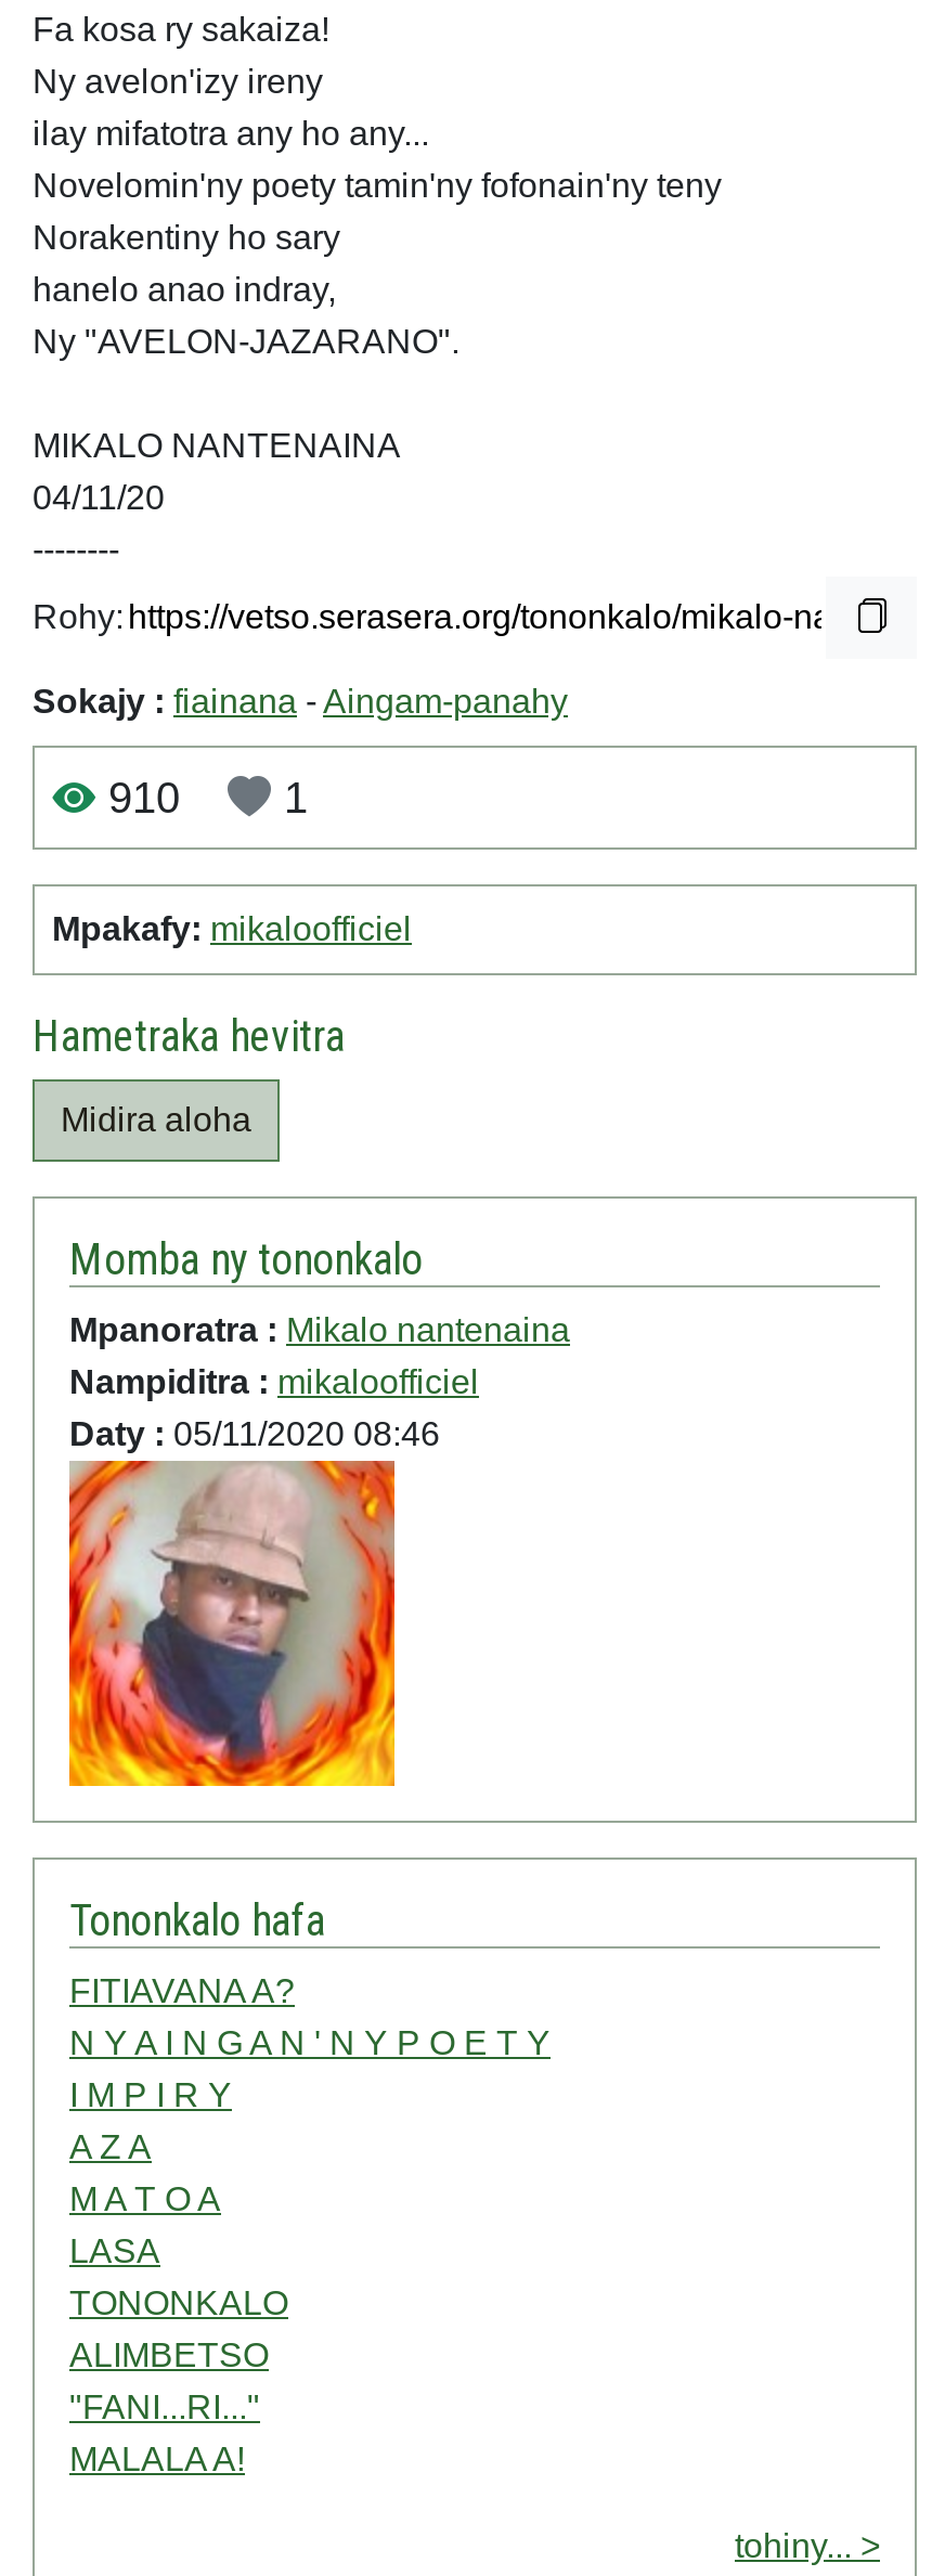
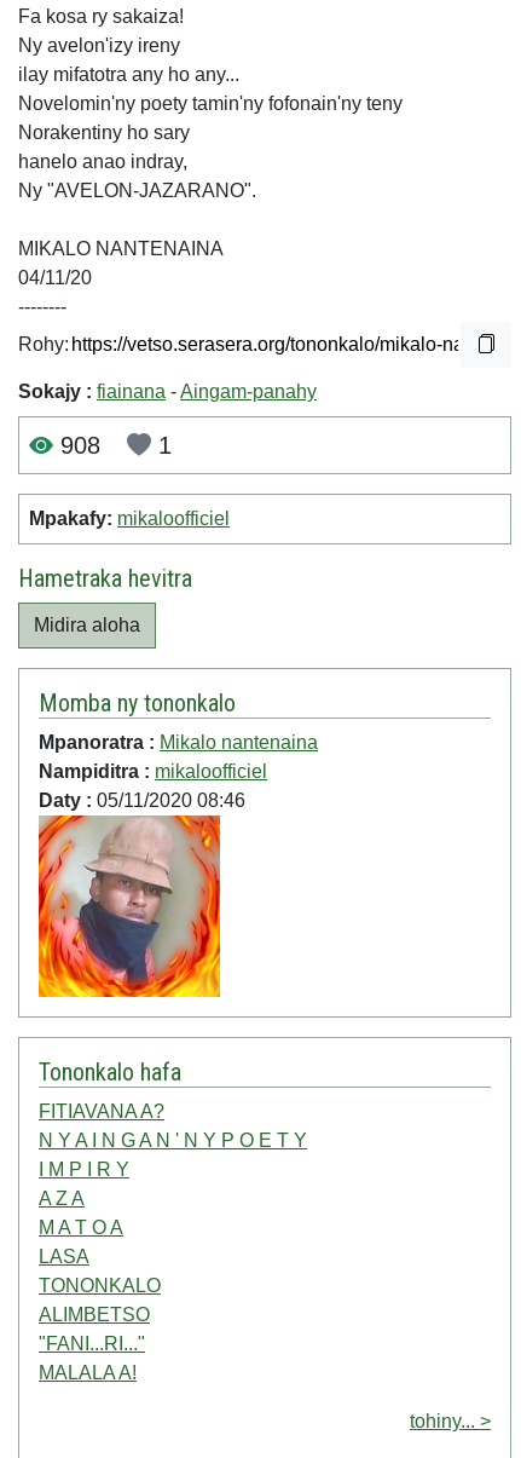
- 910 1
+ 908 1
